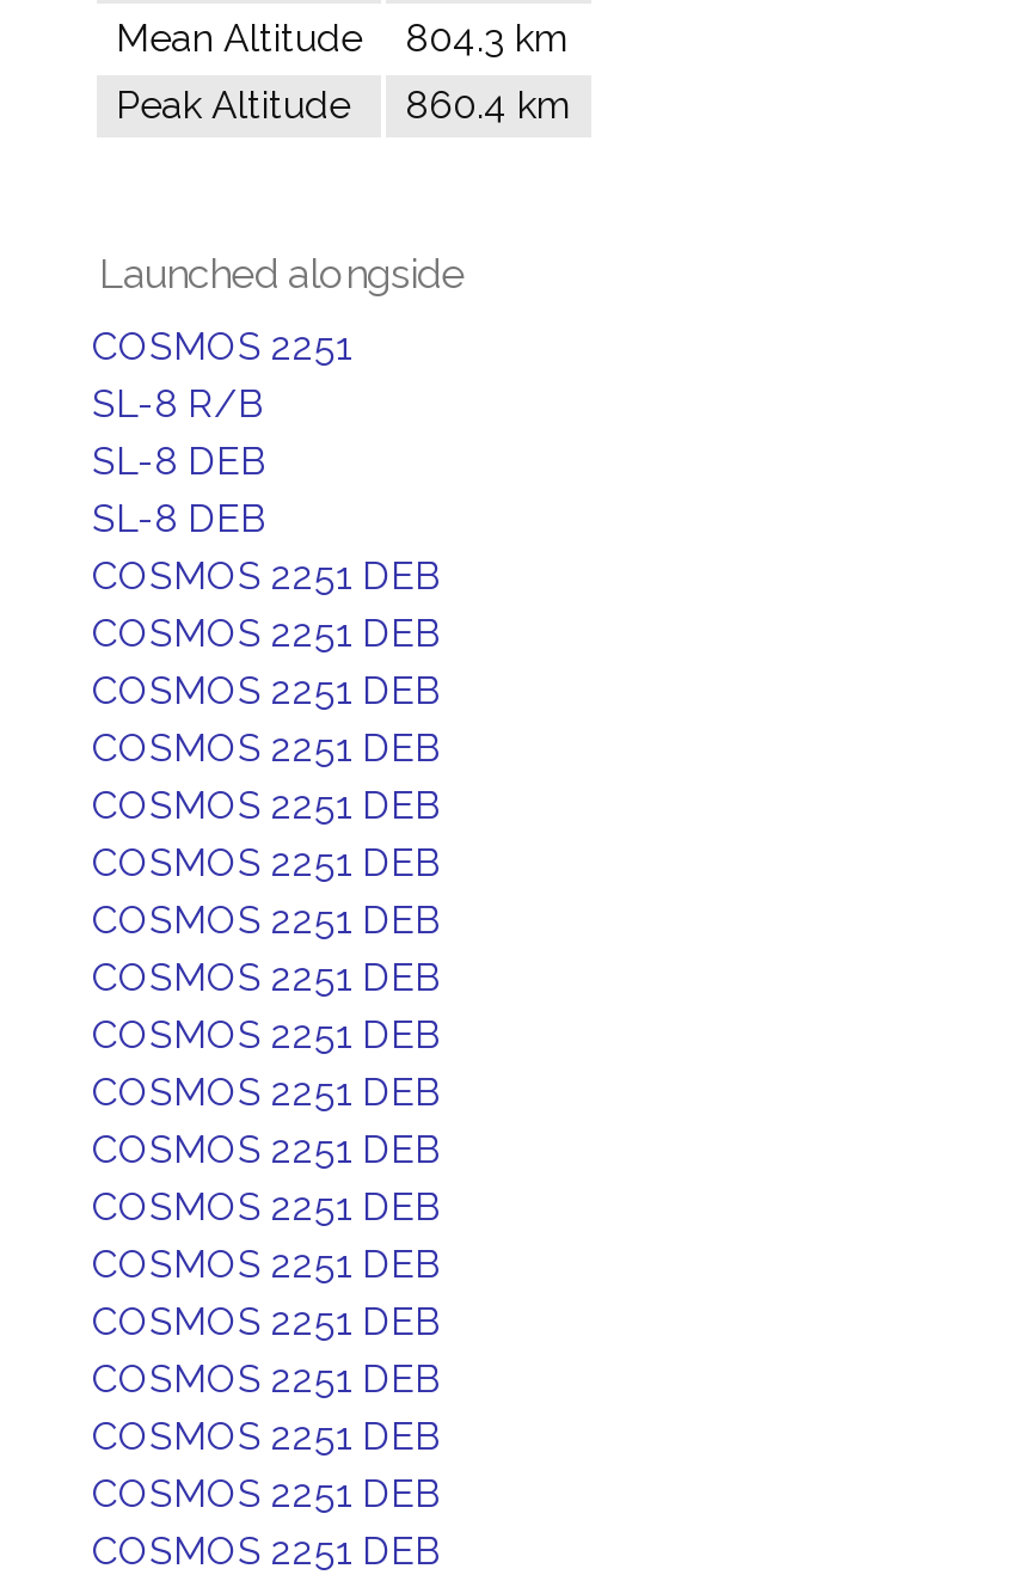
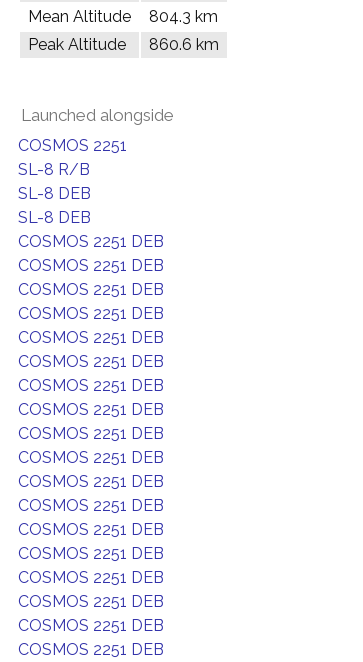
- Peak Altitude 860.4 km
+ Peak Altitude 860.6 km
